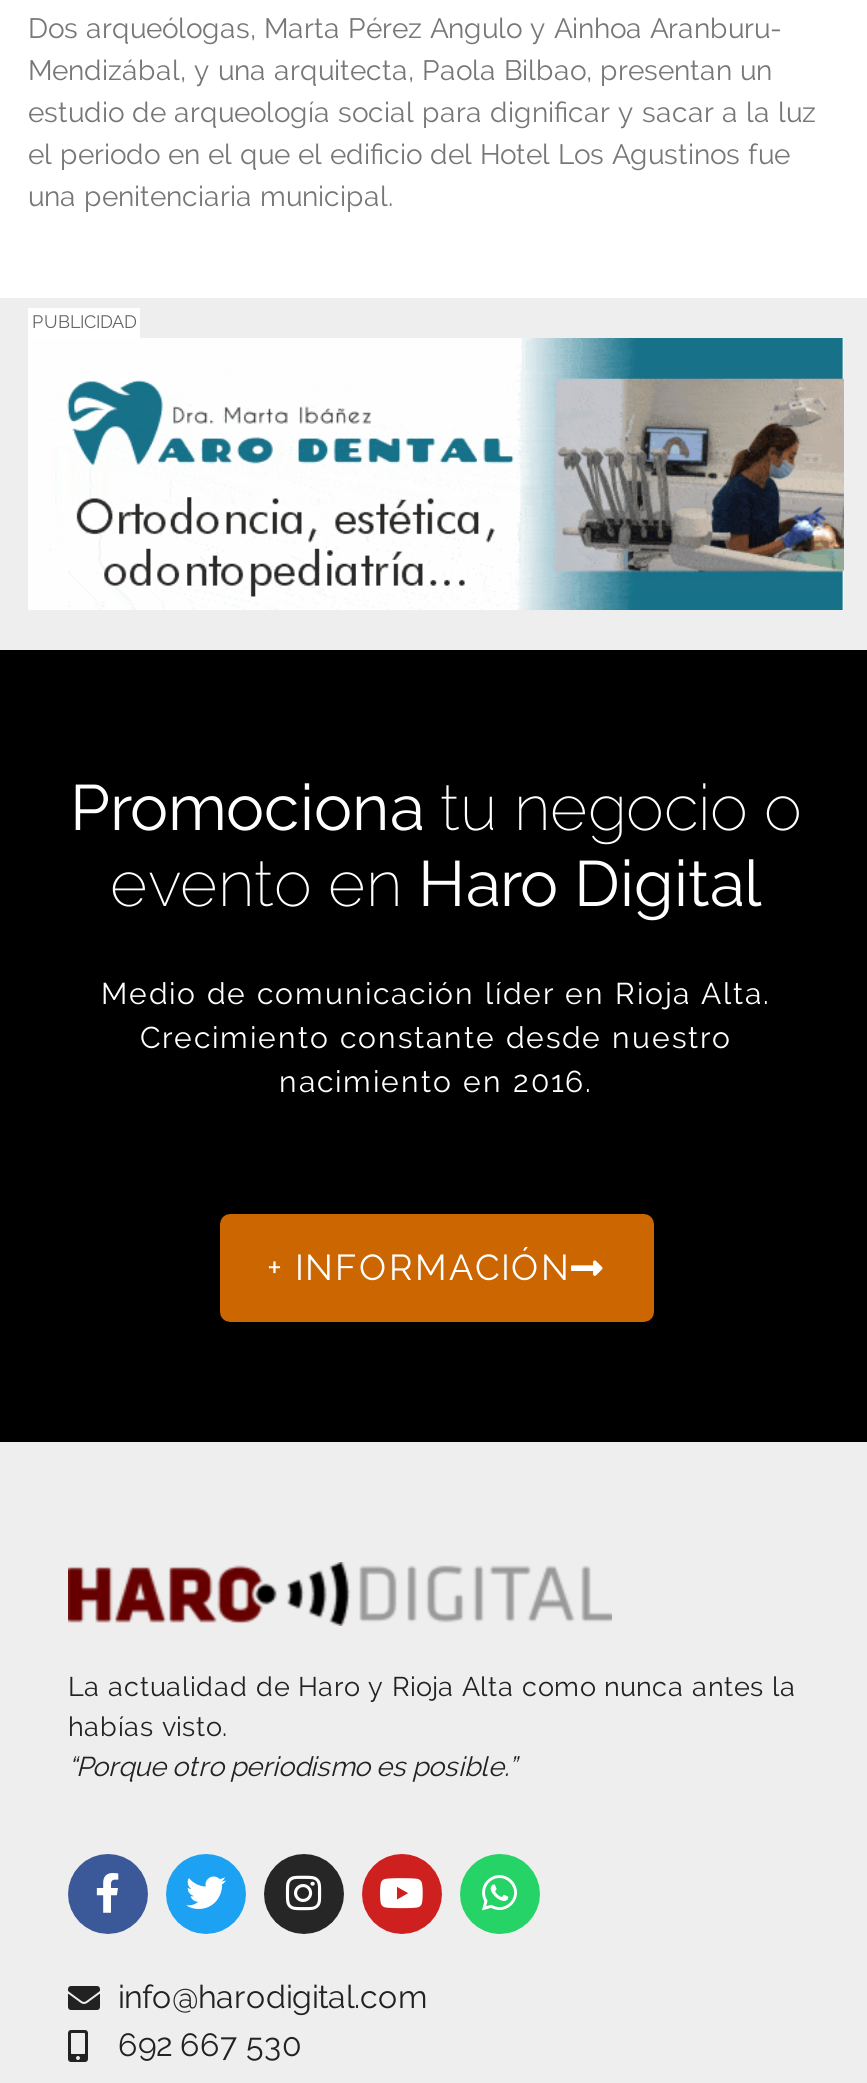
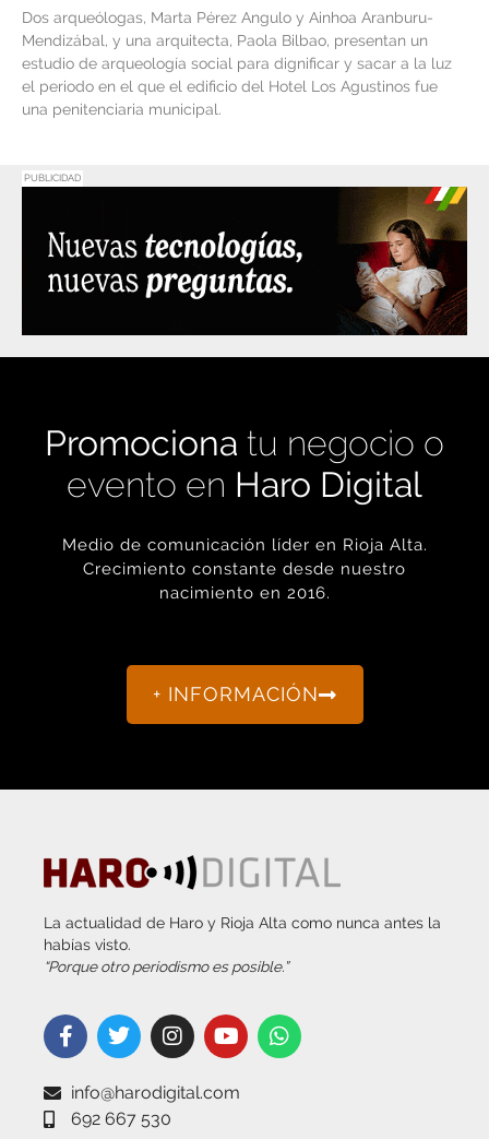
- [image]
+ [image]
